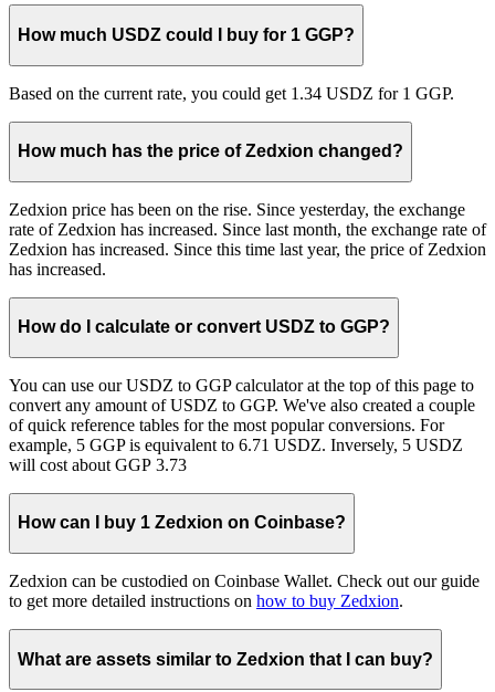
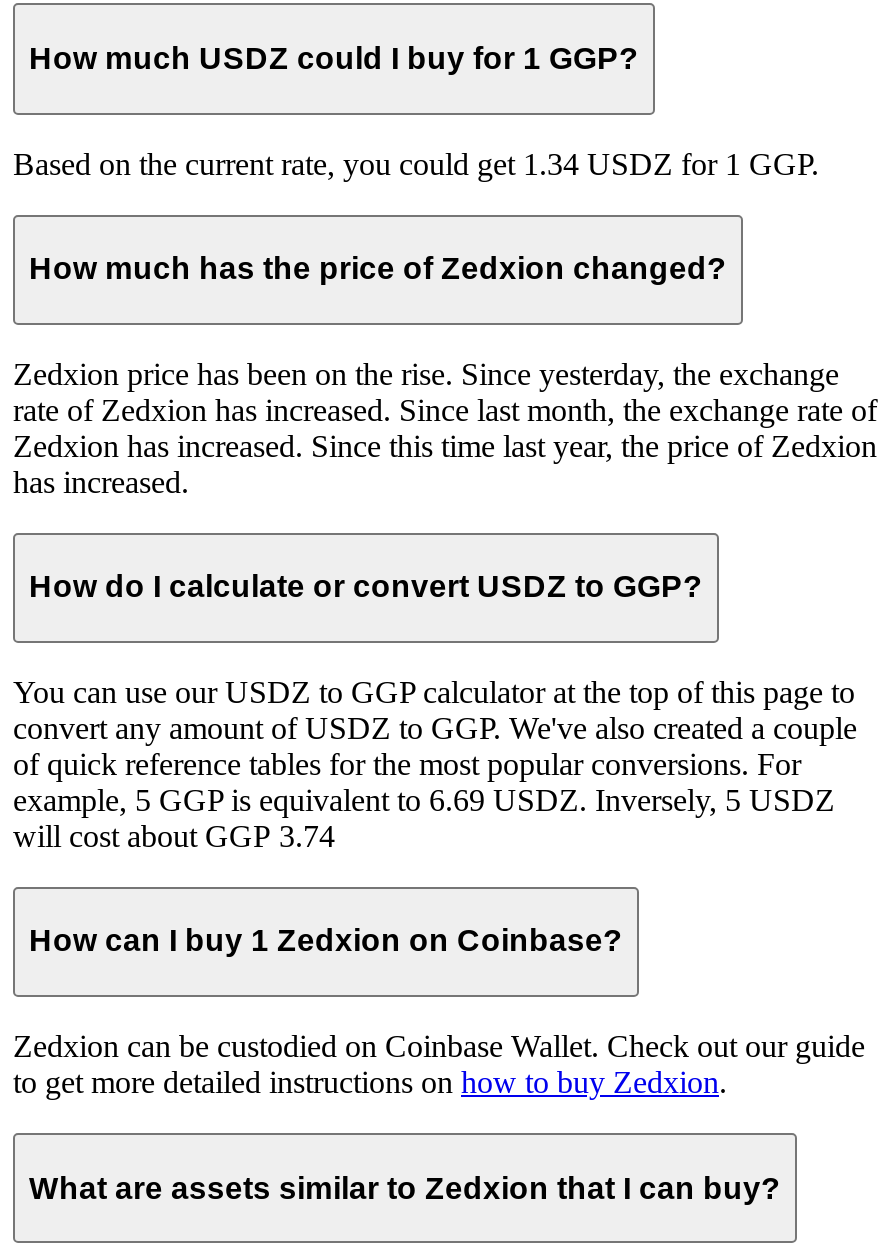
- example, 5 GGP is equivalent to 6.71 USDZ. Inversely, 5 USDZ
+ example, 5 GGP is equivalent to 6.69 USDZ. Inversely, 5 USDZ

- will cost about GGP 3.73
+ will cost about GGP 3.74
